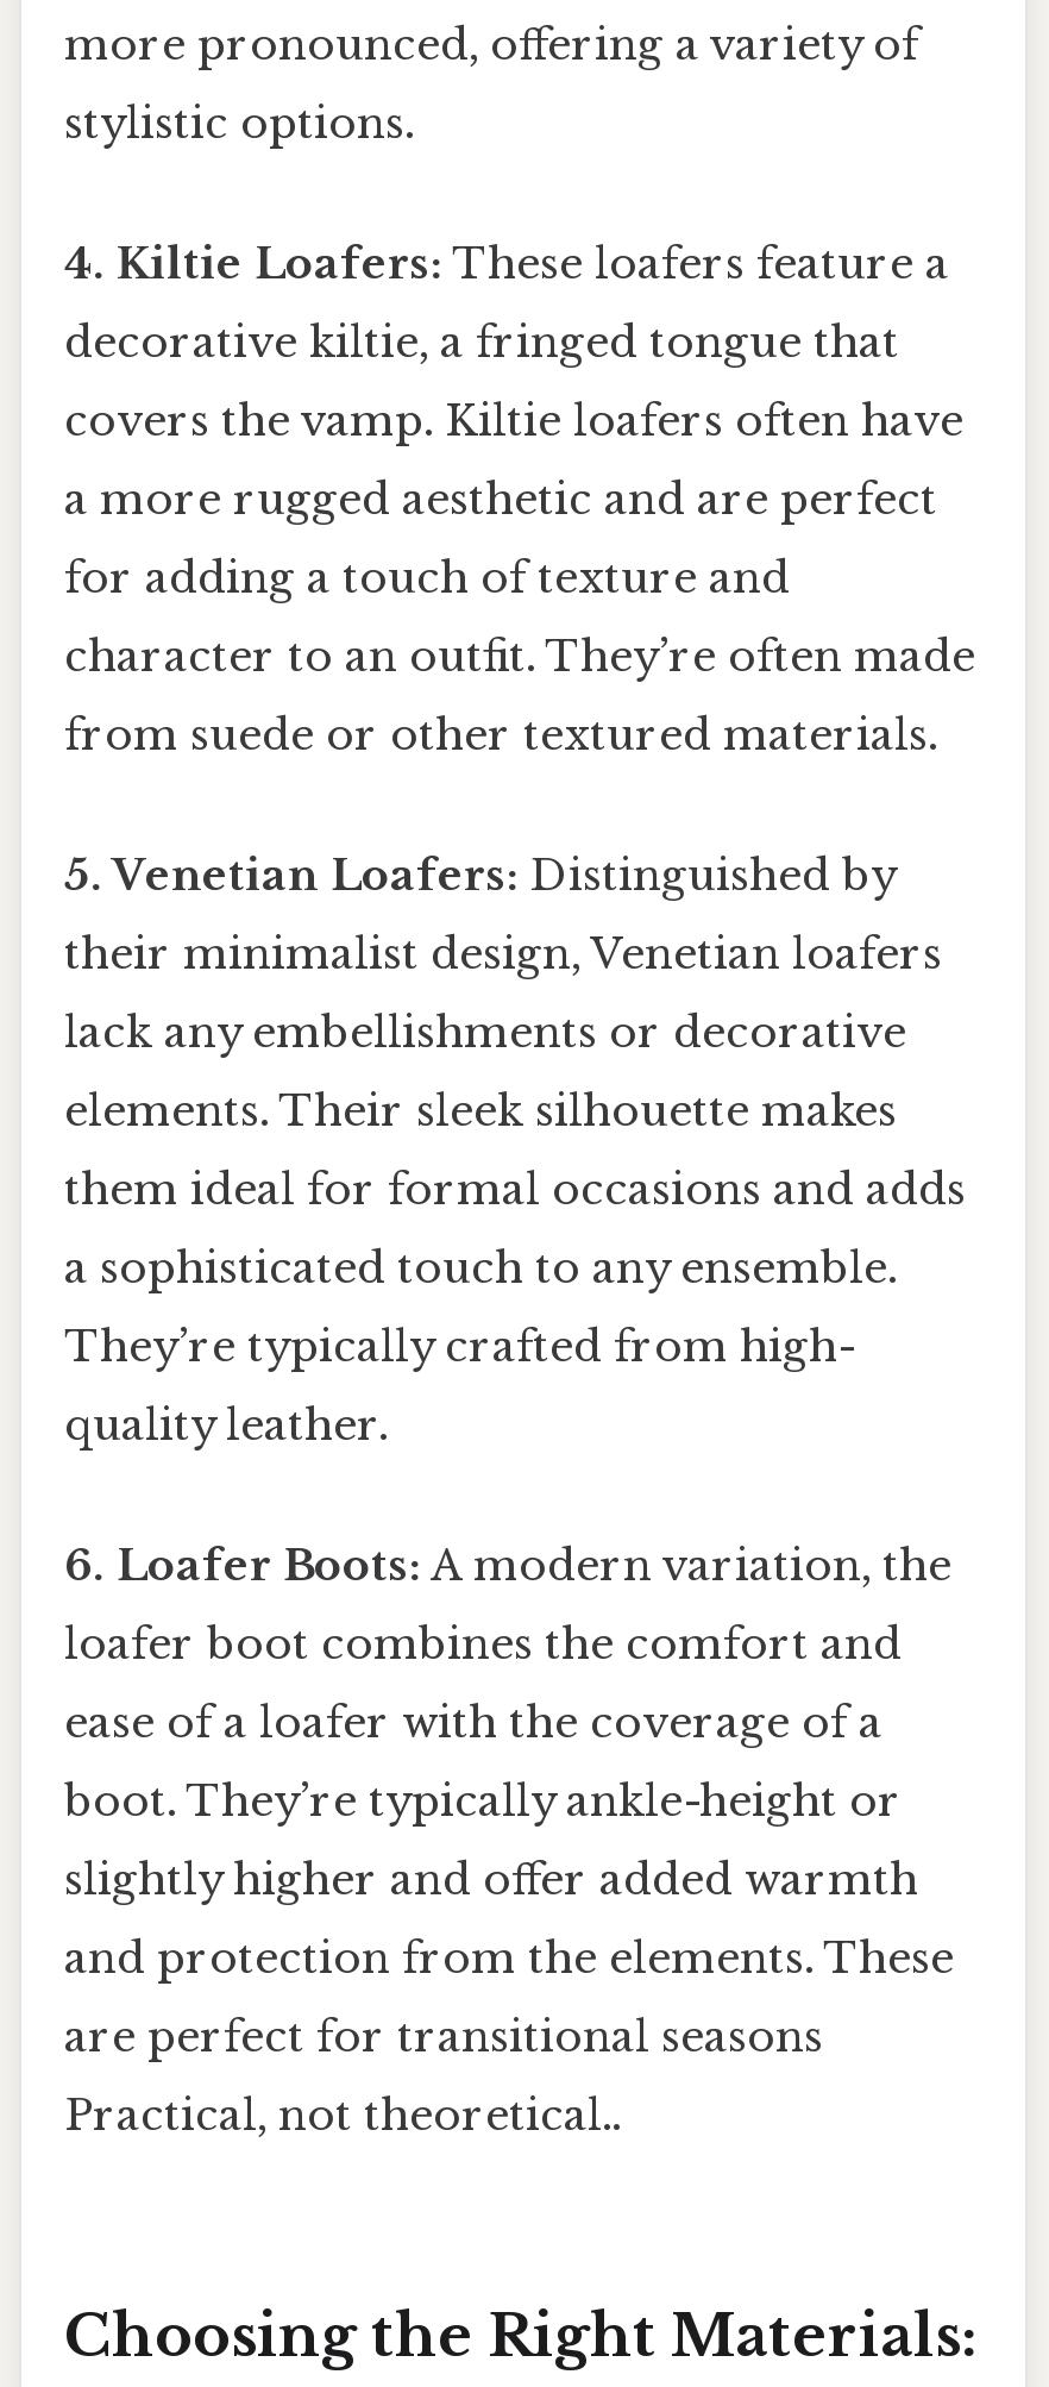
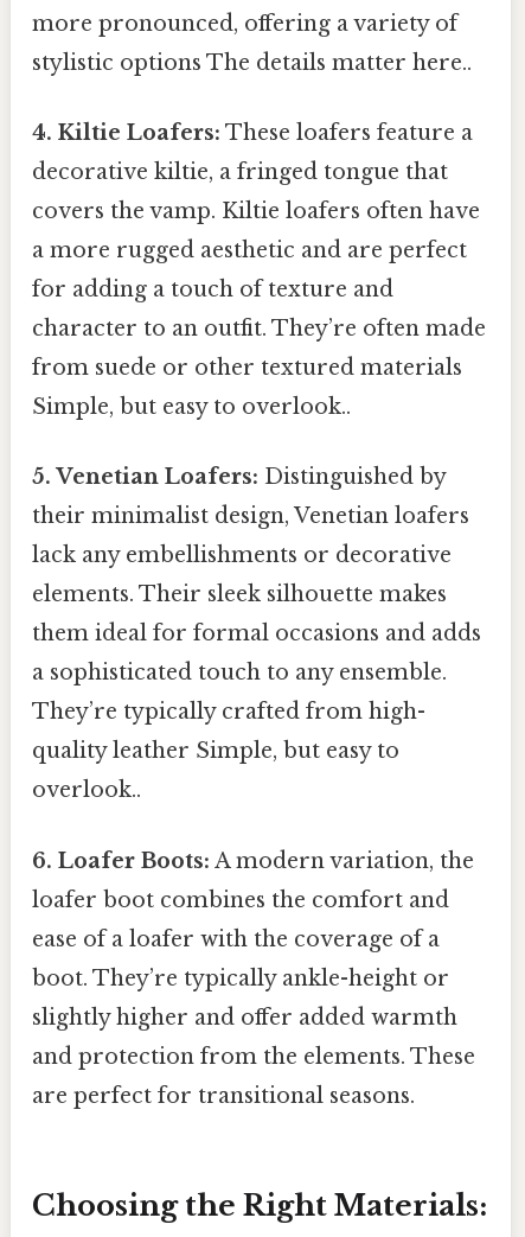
- stylistic options.
+ stylistic options The details matter here..

- from suede or other textured materials.
+ from suede or other textured materials
+ Simple, but easy to overlook..

- quality leather.
+ quality leather Simple, but easy to
+ overlook..

moved down: 6. Loafer Boots: A modern variation, the | loafer boot combines the comfort and | ease of a loafer with the coverage of a | boot. They’re typically ankle-height or | slightly higher and offer added warmth | and protection from the elements. These

- are perfect for transitional seasons
- Practical, not theoretical..
+ are perfect for transitional seasons.
